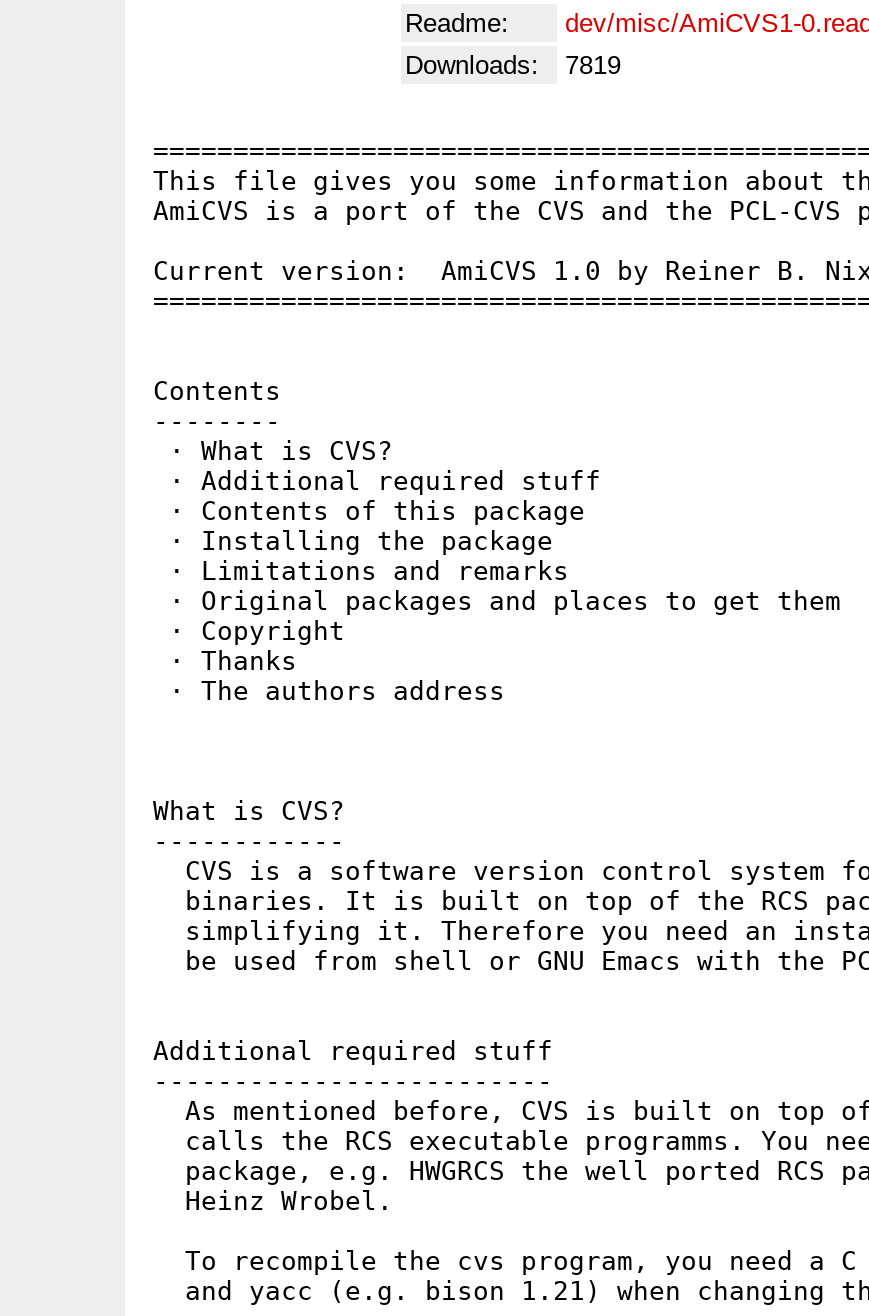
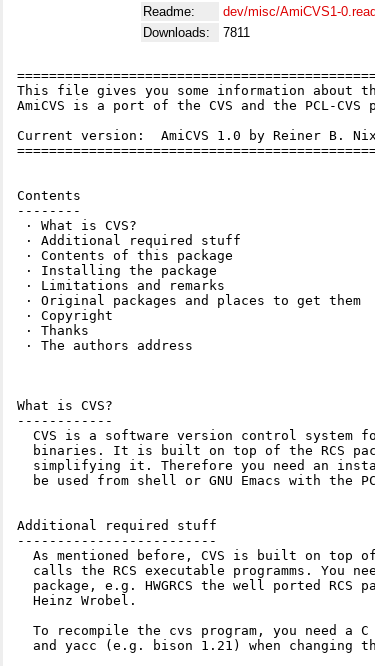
- Downloads: 7819
+ Downloads: 7811
